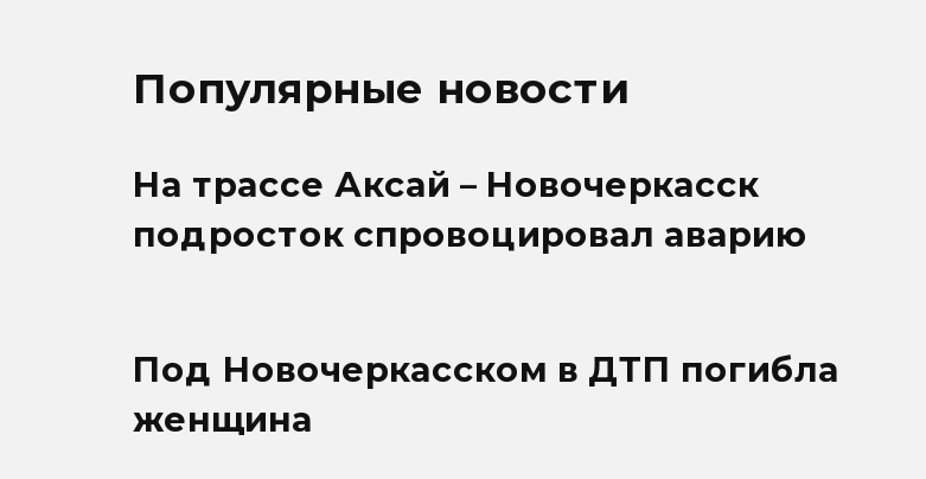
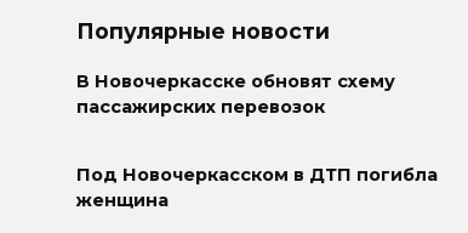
- На трассе Аксай – Новочеркасск
- подросток спровоцировал аварию
+ В Новочеркасске обновят схему
+ пассажирских перевозок
